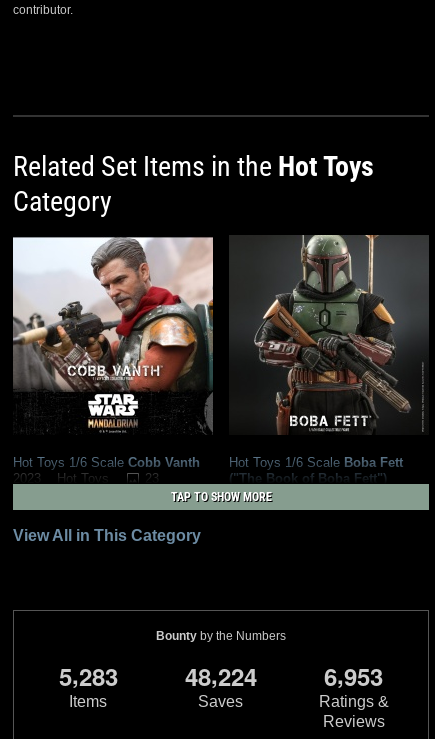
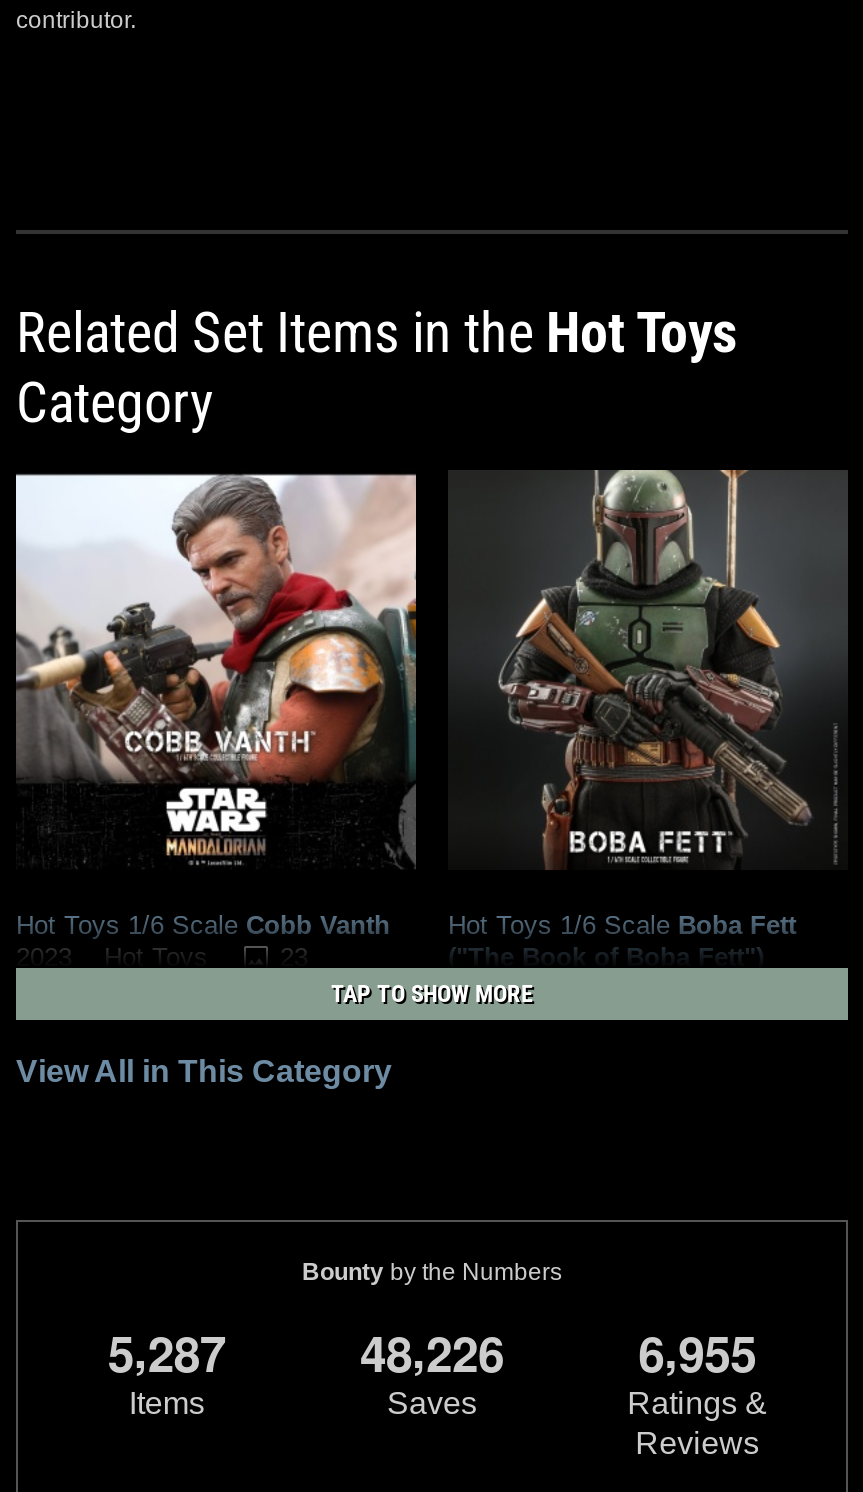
- 5,283
+ 5,287

- 48,224
+ 48,226

- 6,953
+ 6,955
